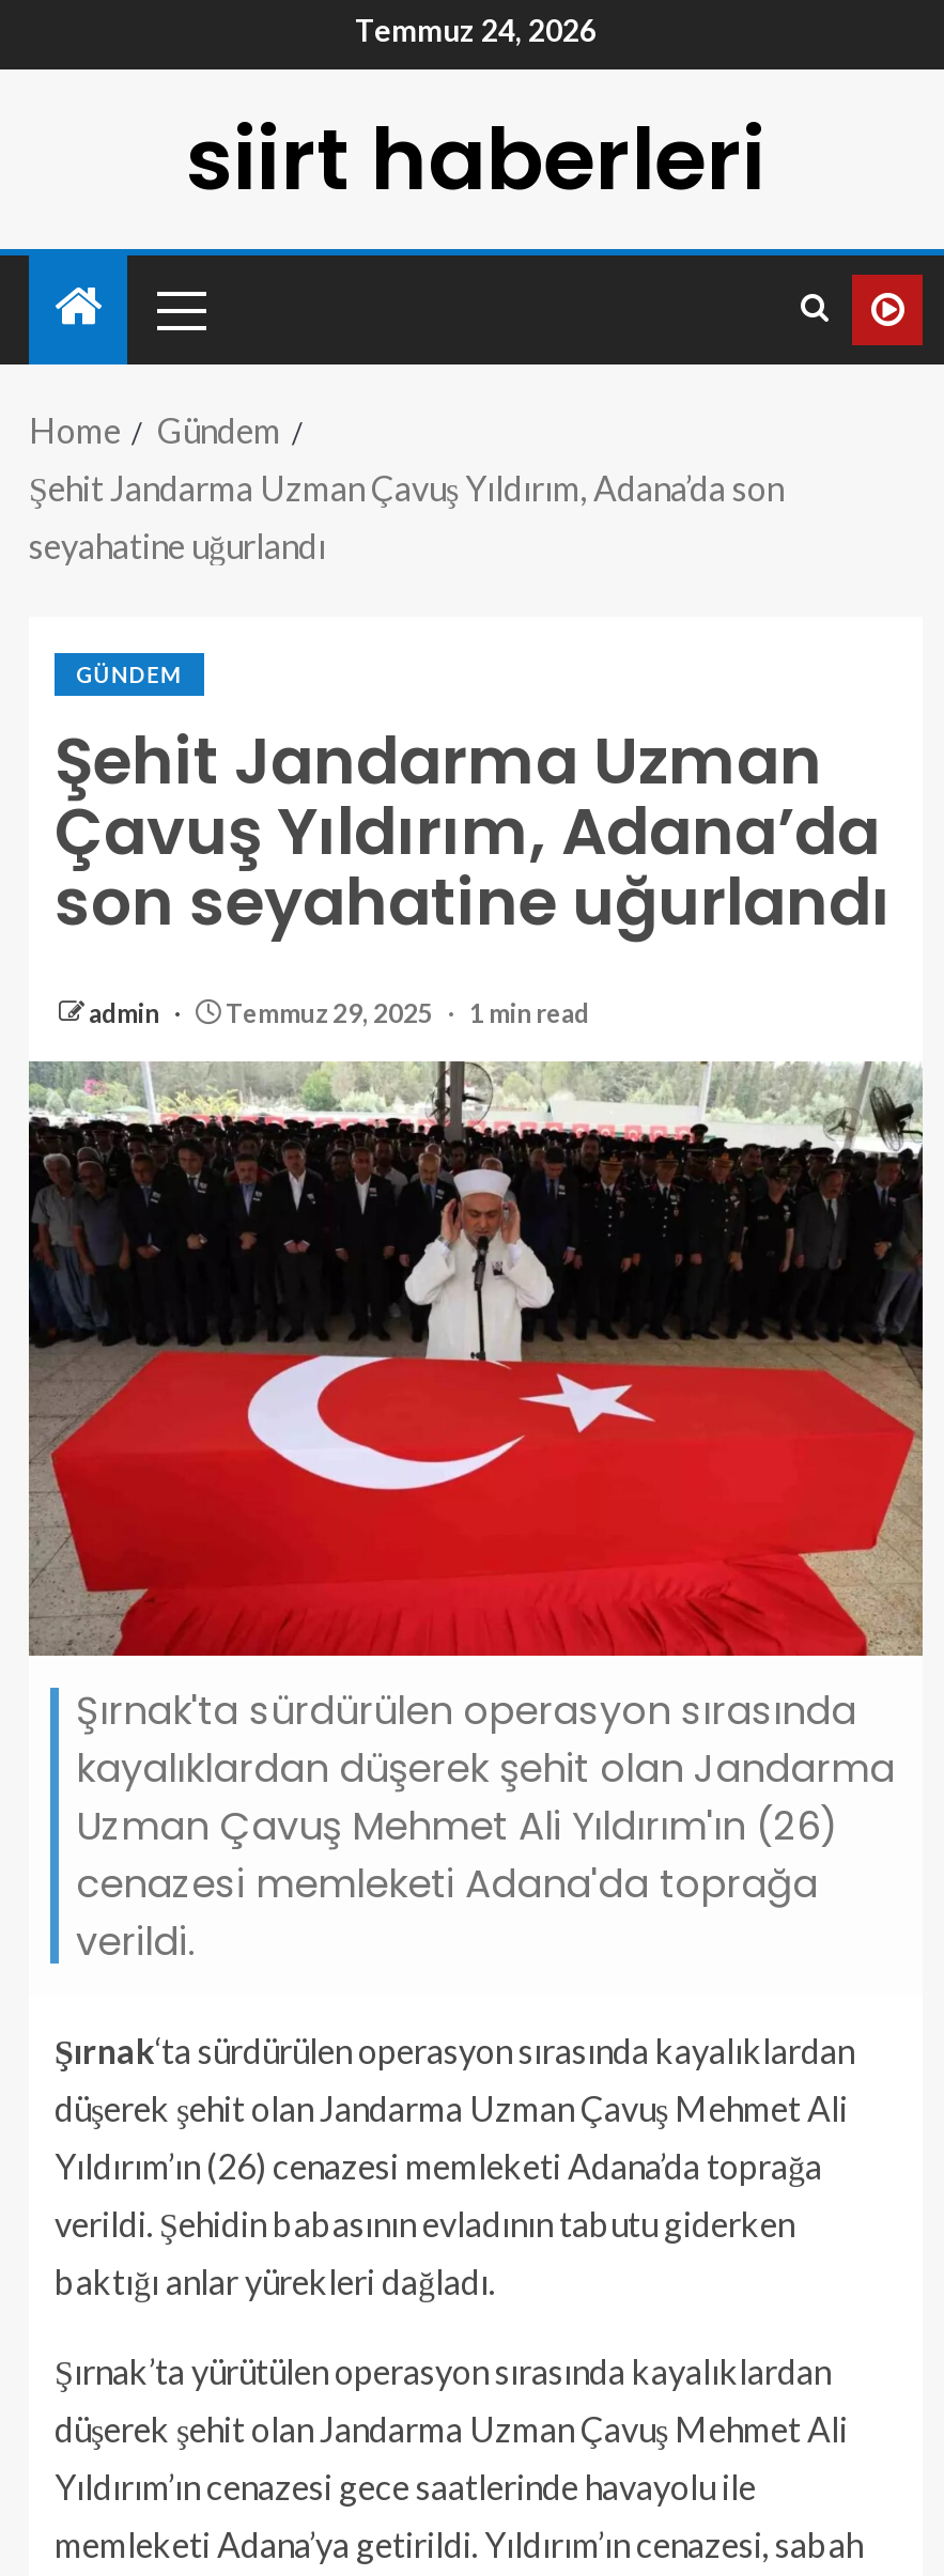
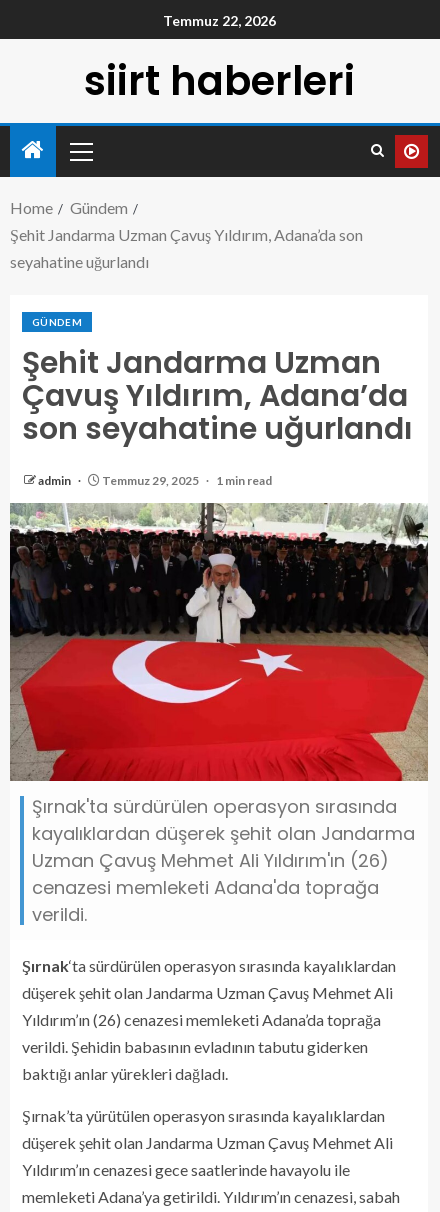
- Temmuz 24, 2026
+ Temmuz 22, 2026
